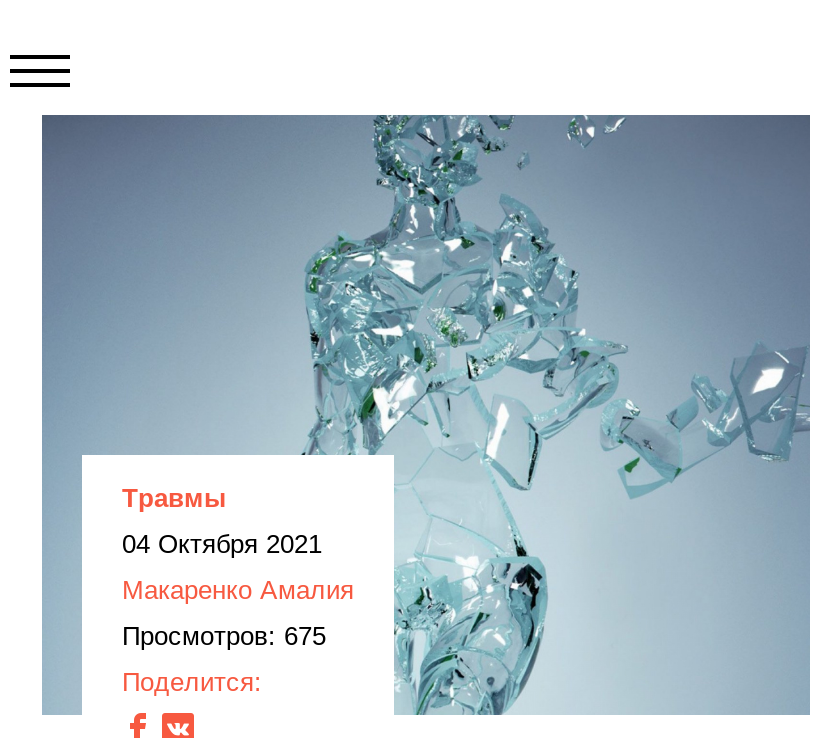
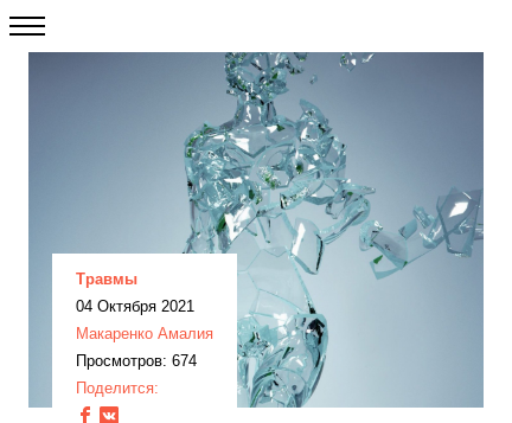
- Просмотров: 675
+ Просмотров: 674
